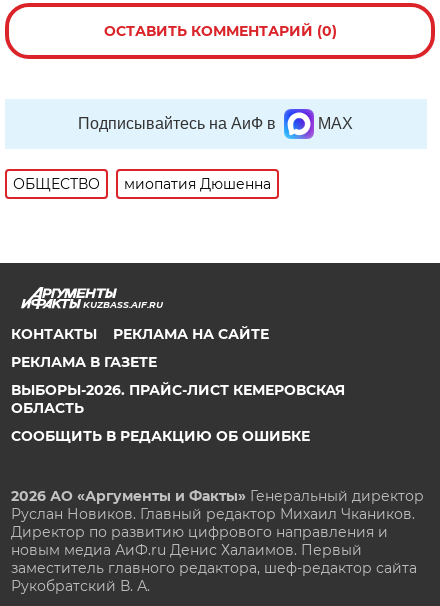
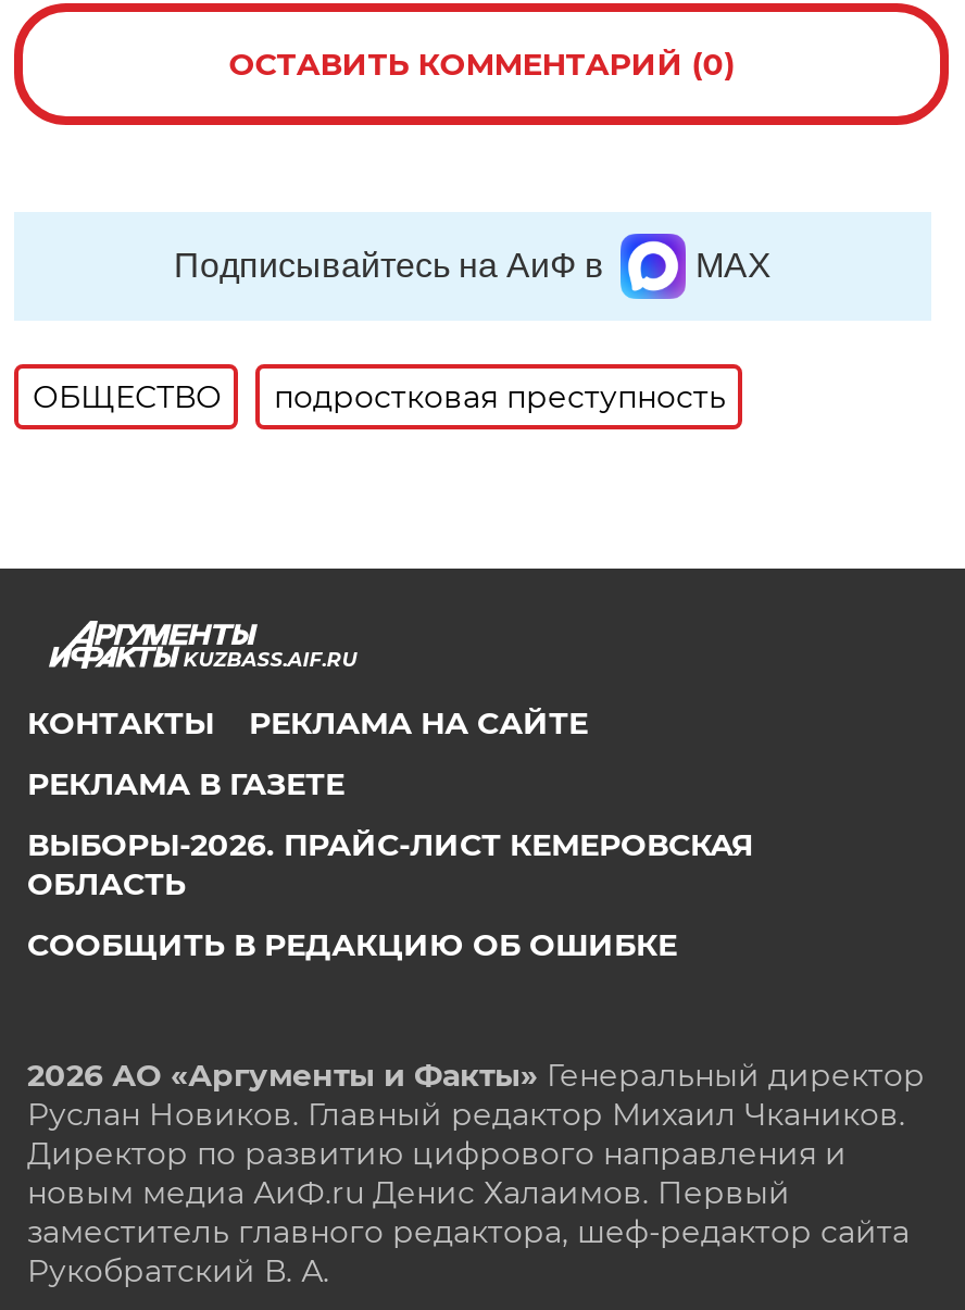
- миопатия Дюшенна
+ подростковая преступность
